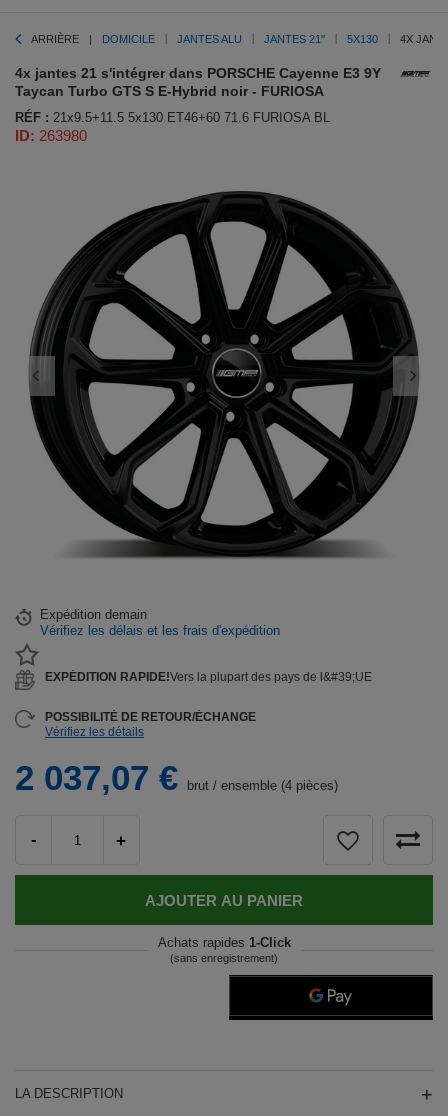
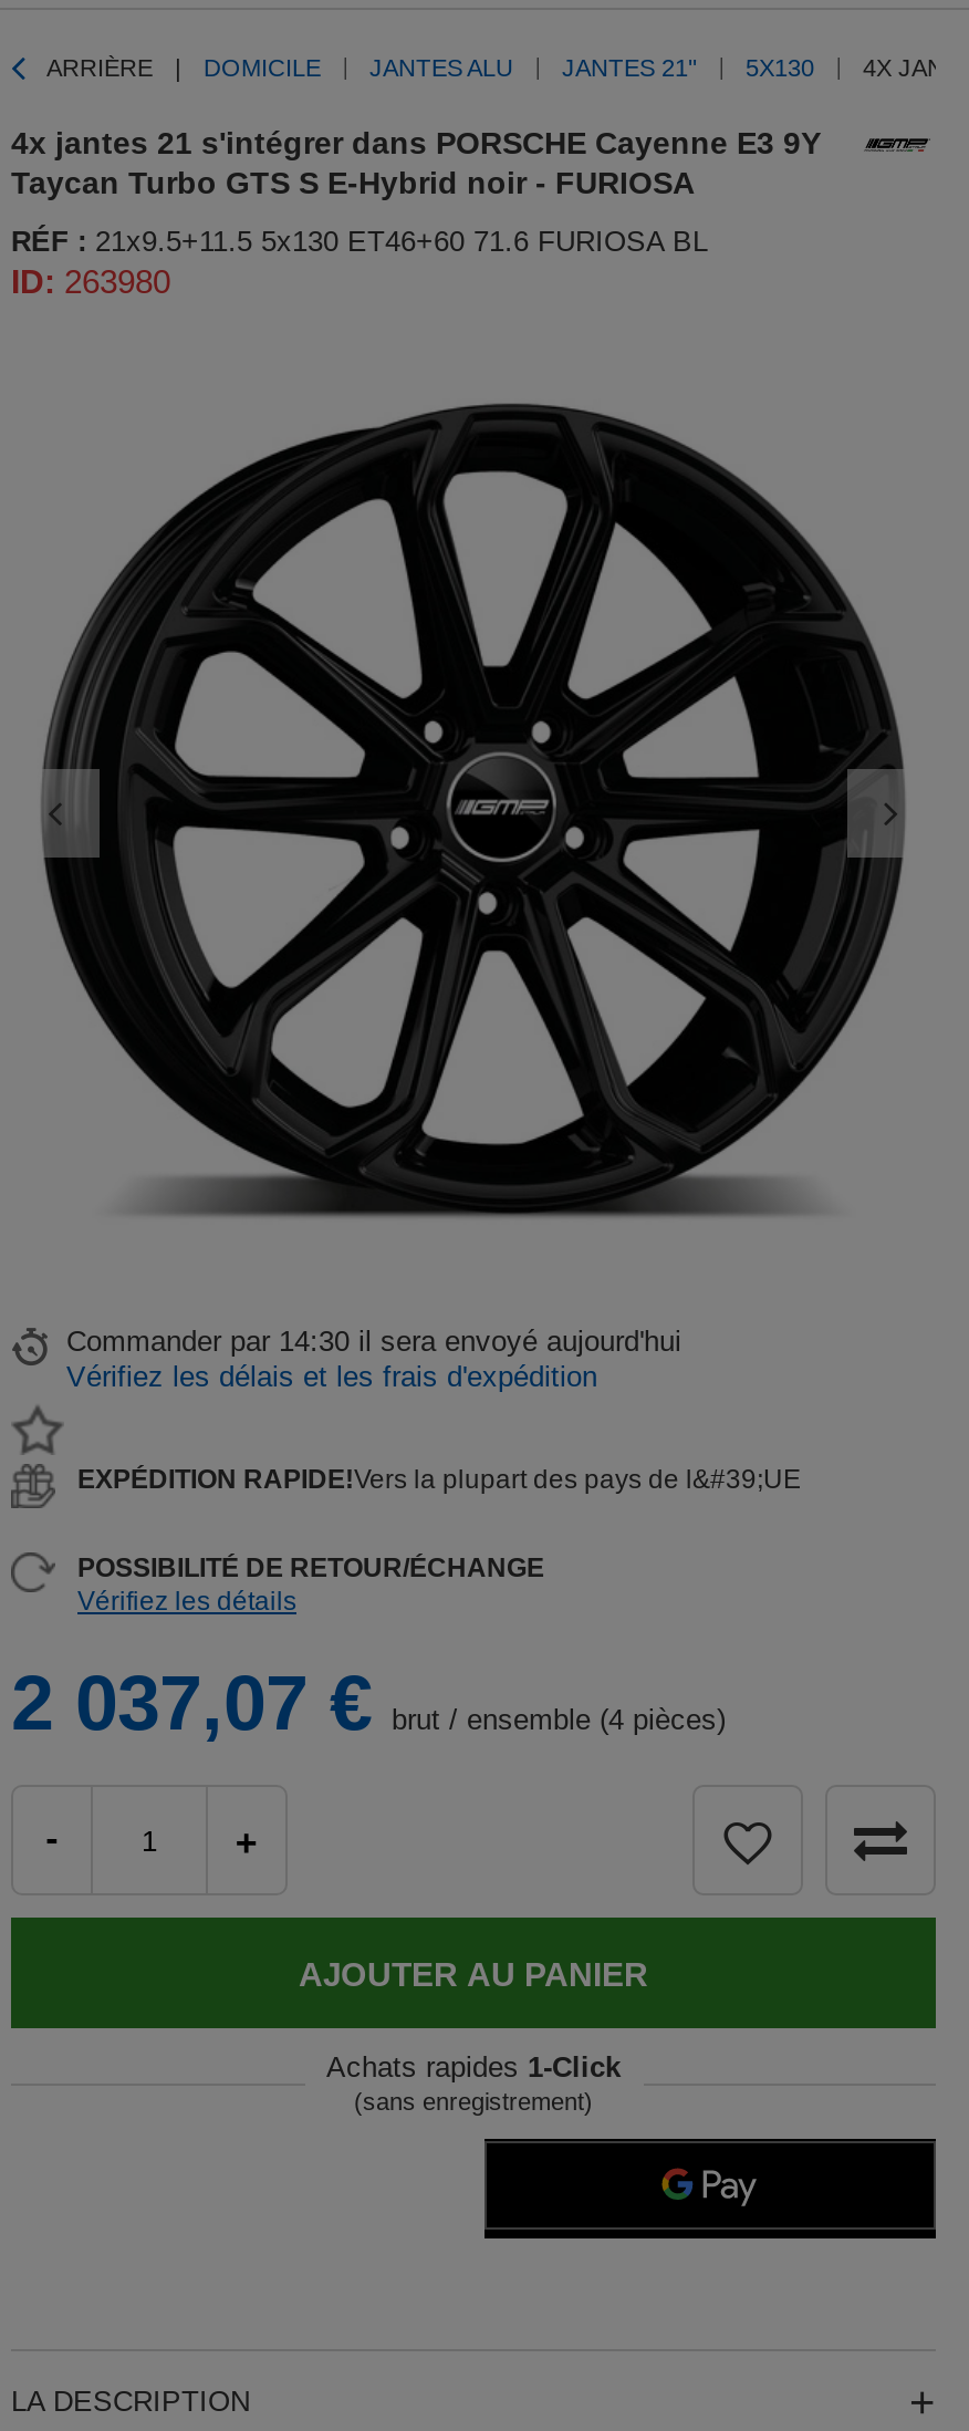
- Expédition demain
+ Commander par 14:30 il sera envoyé aujourd'hui
